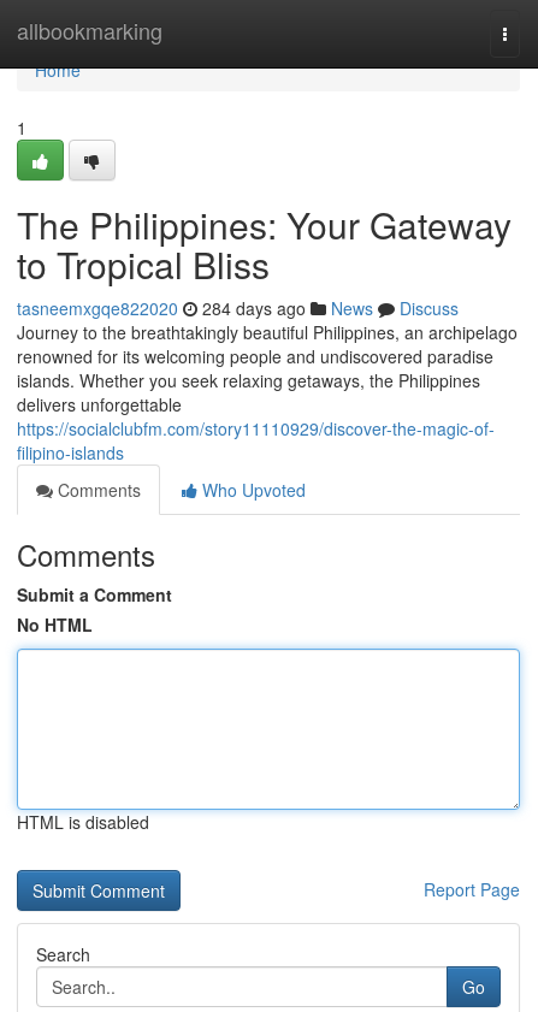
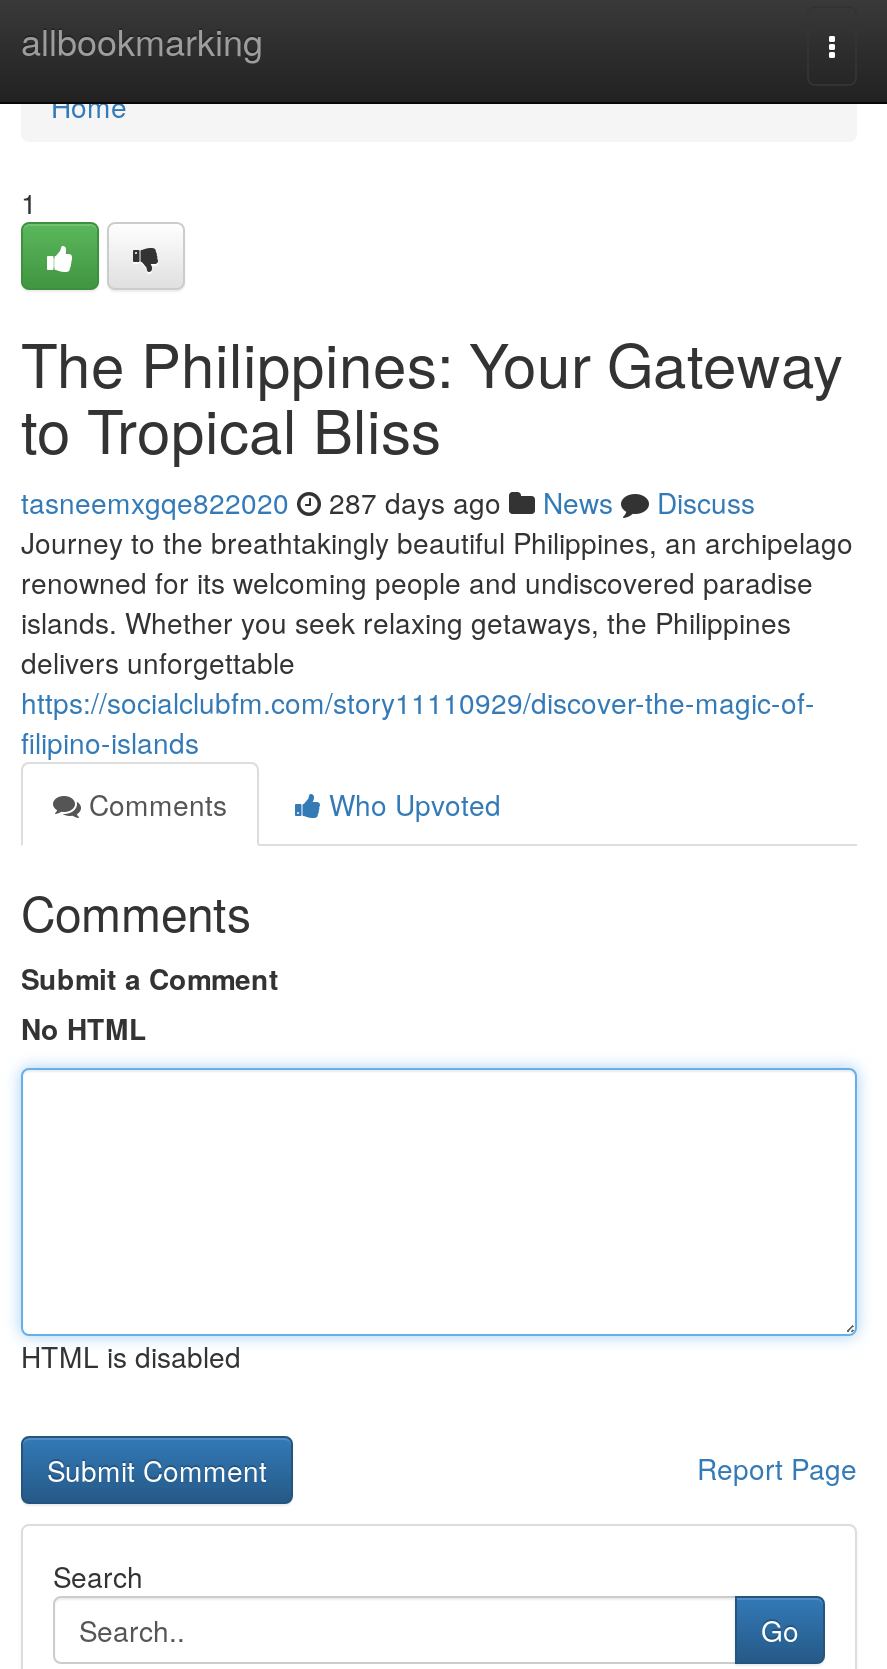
- tasneemxgqe822020 284 days ago News Discuss
+ tasneemxgqe822020 287 days ago News Discuss
